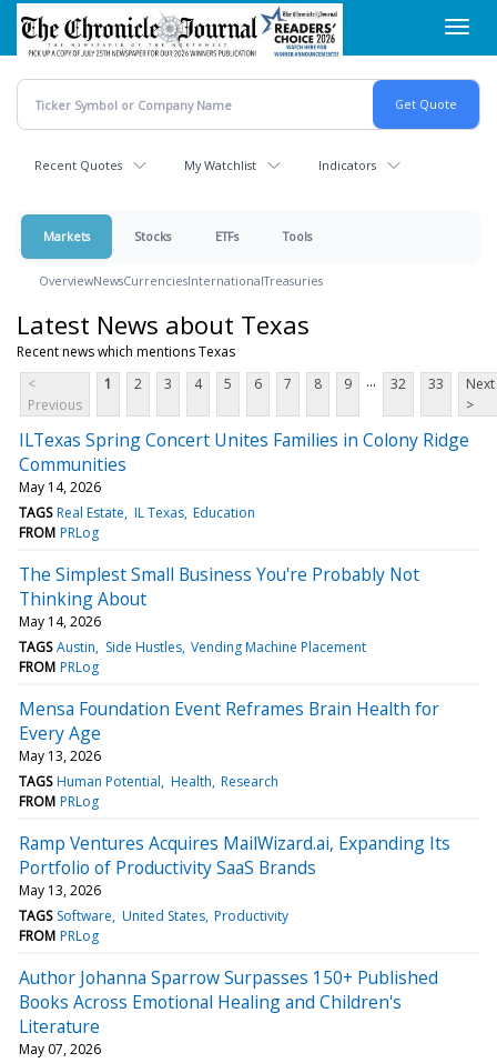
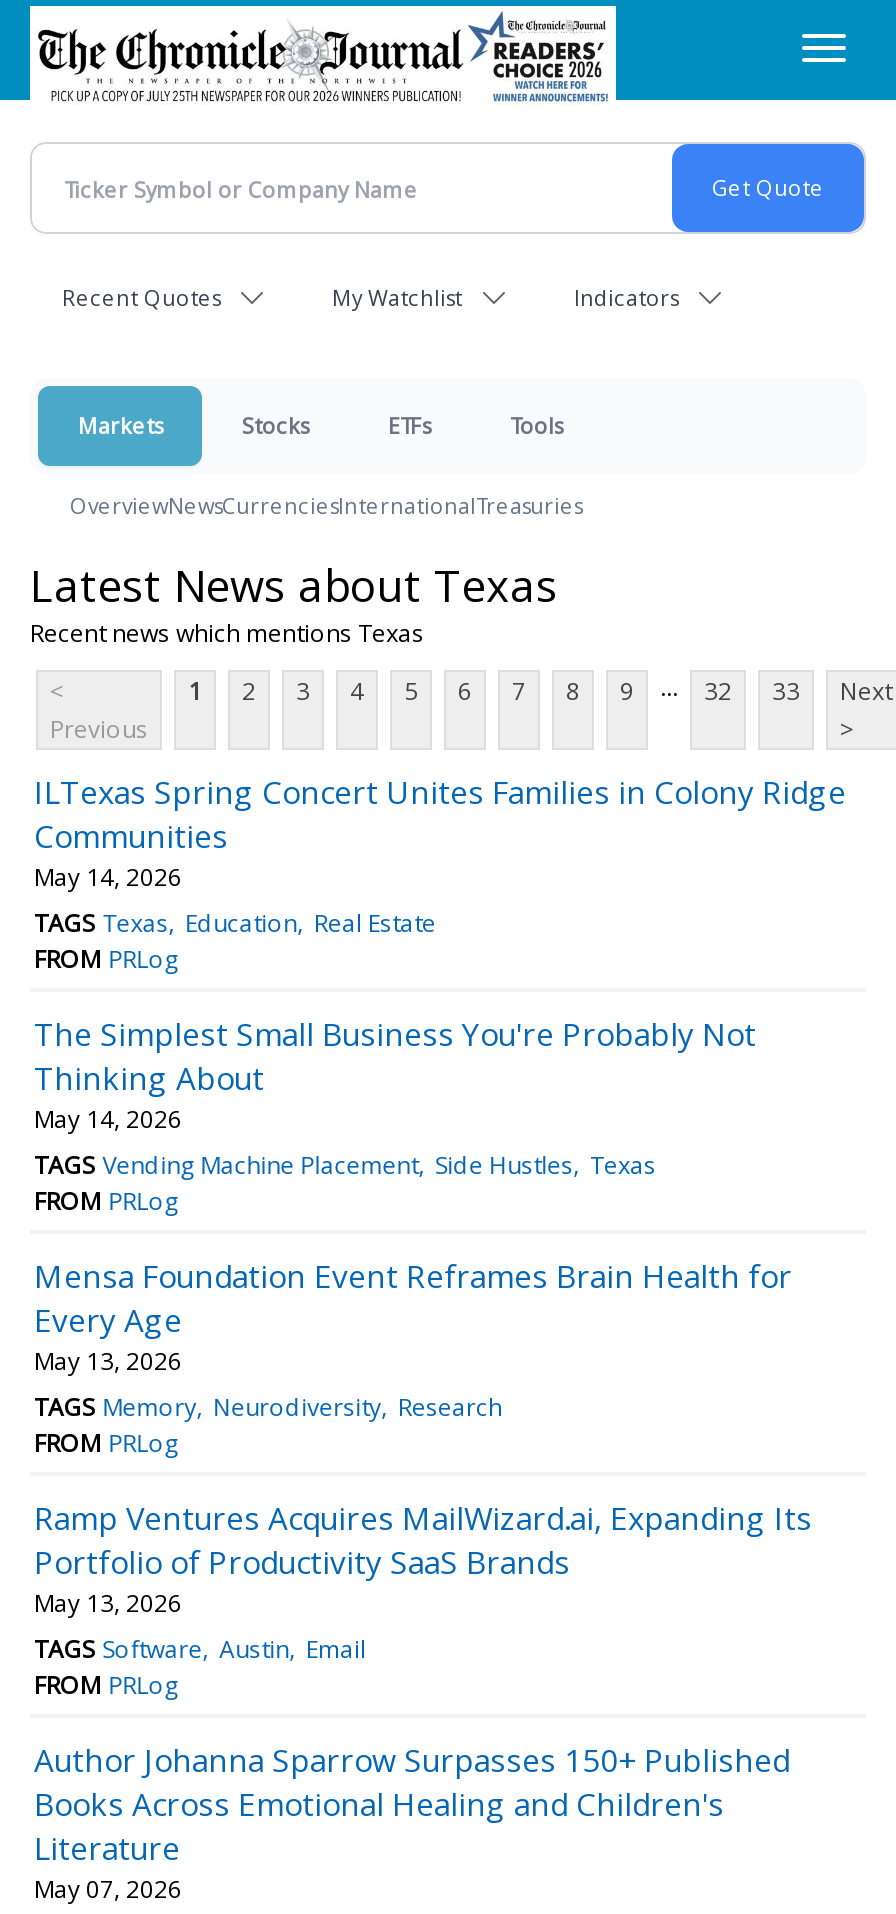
- TAGS Real Estate IL Texas Education
+ TAGS Texas Education Real Estate

- TAGS Austin Side Hustles Vending Machine Placement
+ TAGS Vending Machine Placement Side Hustles Texas

- TAGS Human Potential Health Research
+ TAGS Memory Neurodiversity Research

- TAGS Software United States Productivity
+ TAGS Software Austin Email
